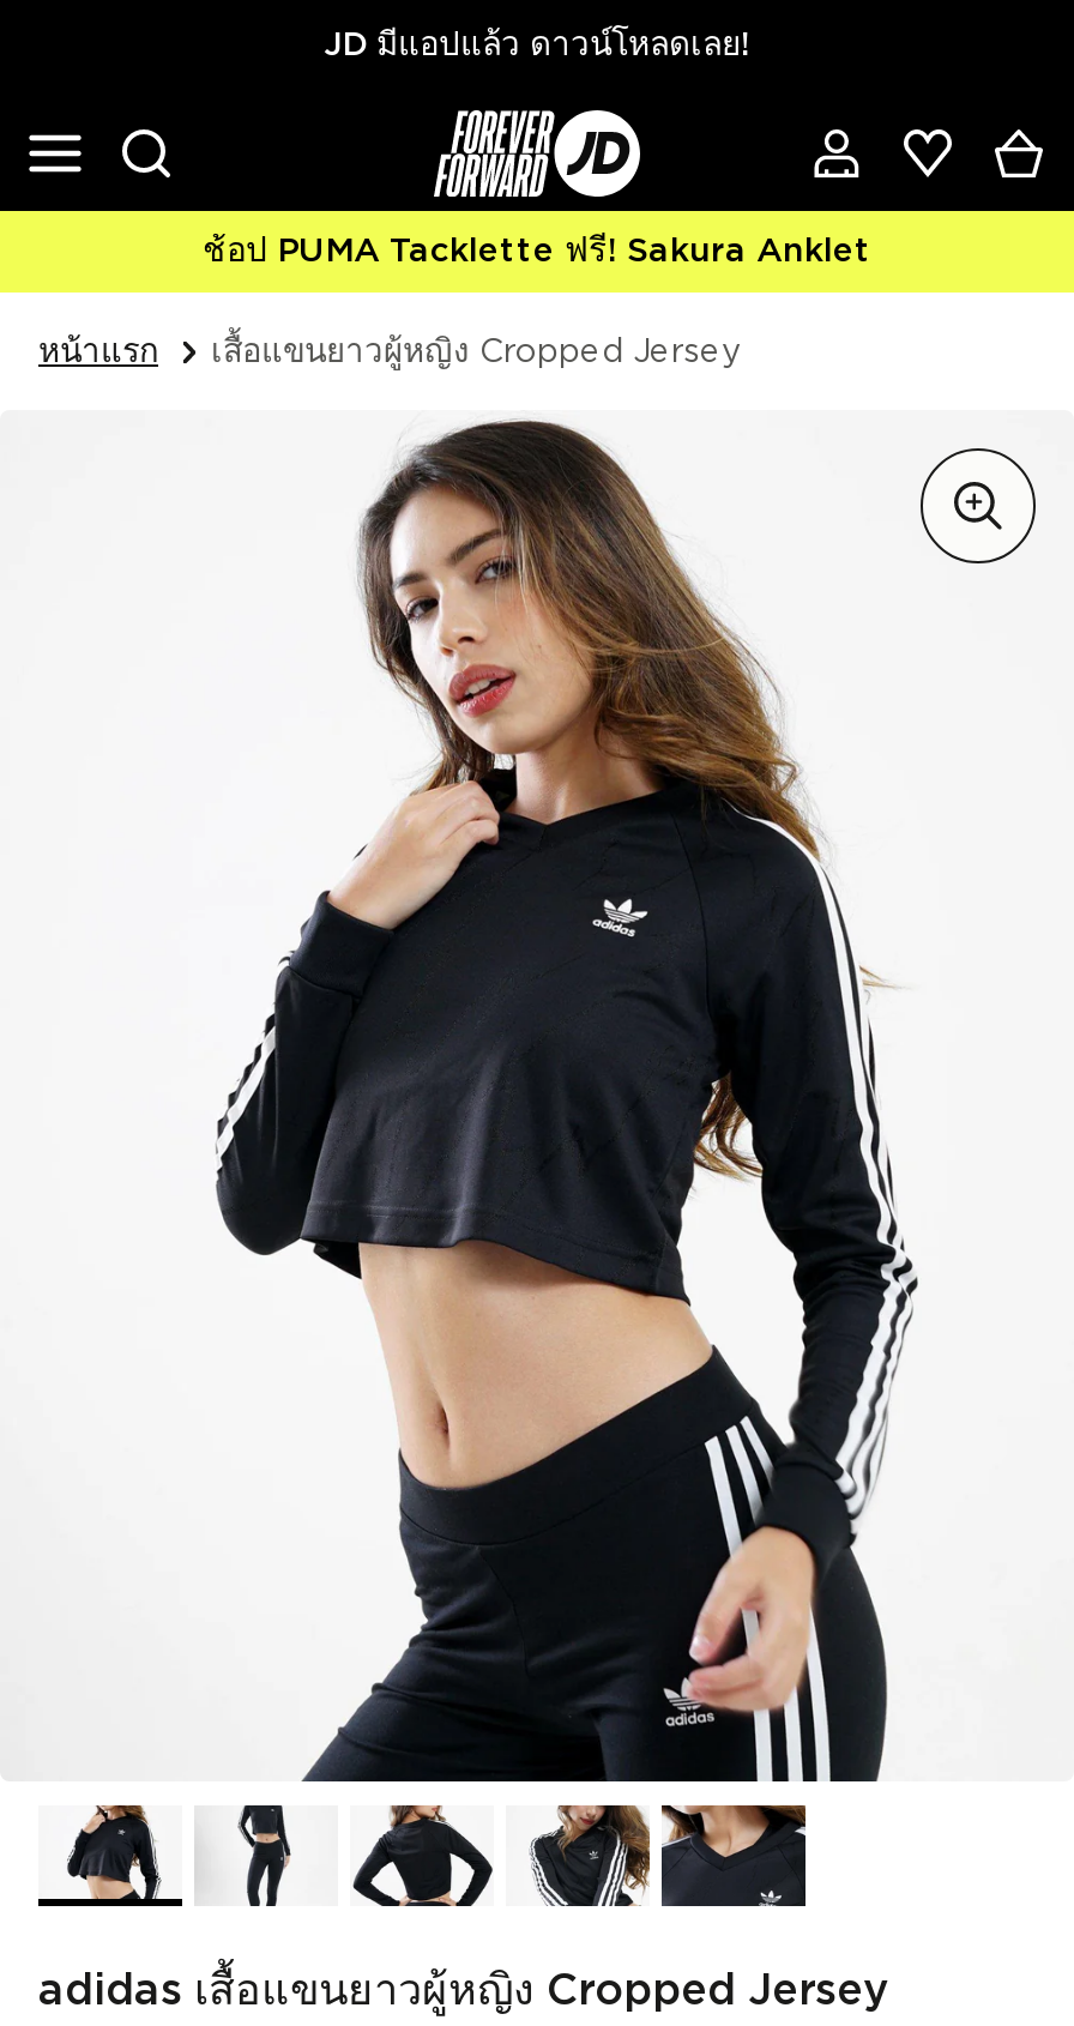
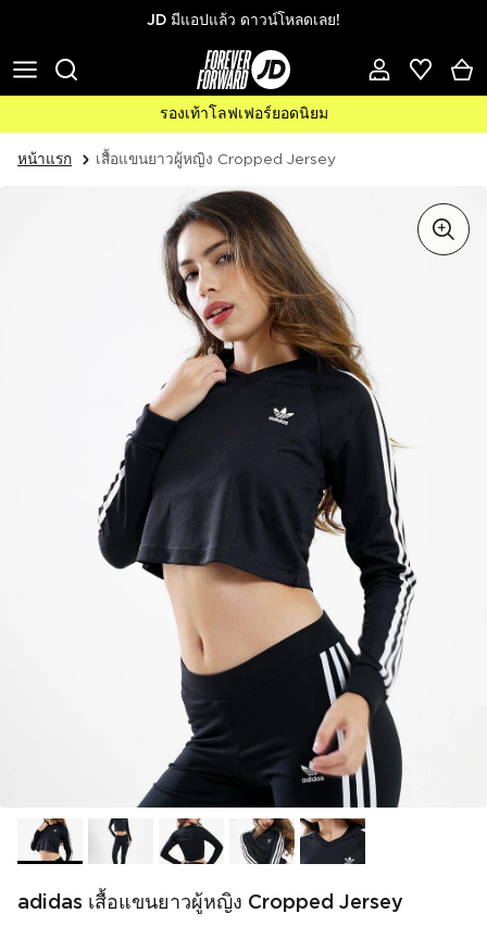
- ช้อป PUMA Tacklette ฟรี! Sakura Anklet
+ รองเท้าโลฟเฟอร์ยอดนิยม
